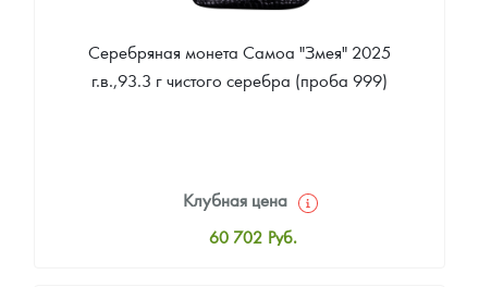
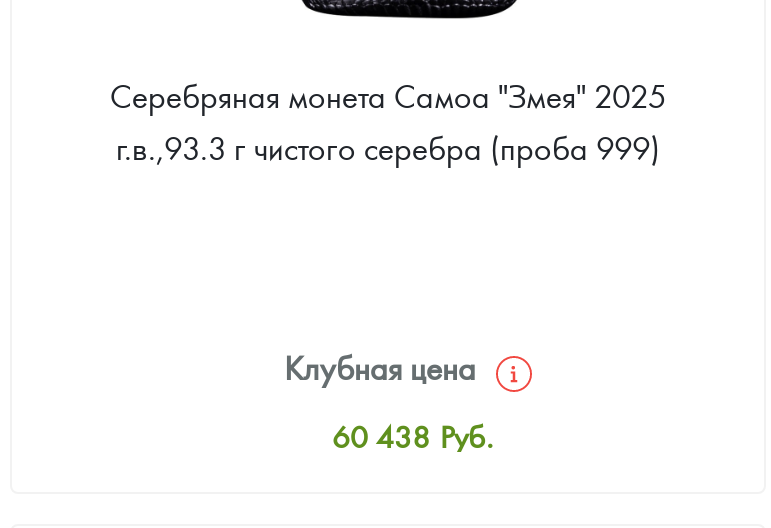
- 60 702 Руб.
+ 60 438 Руб.
